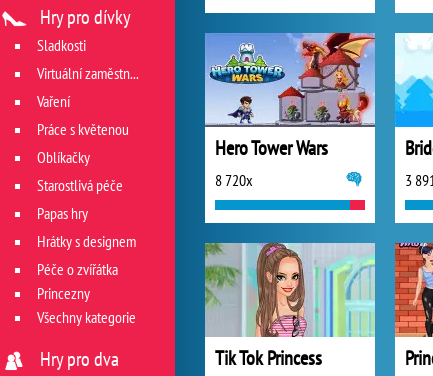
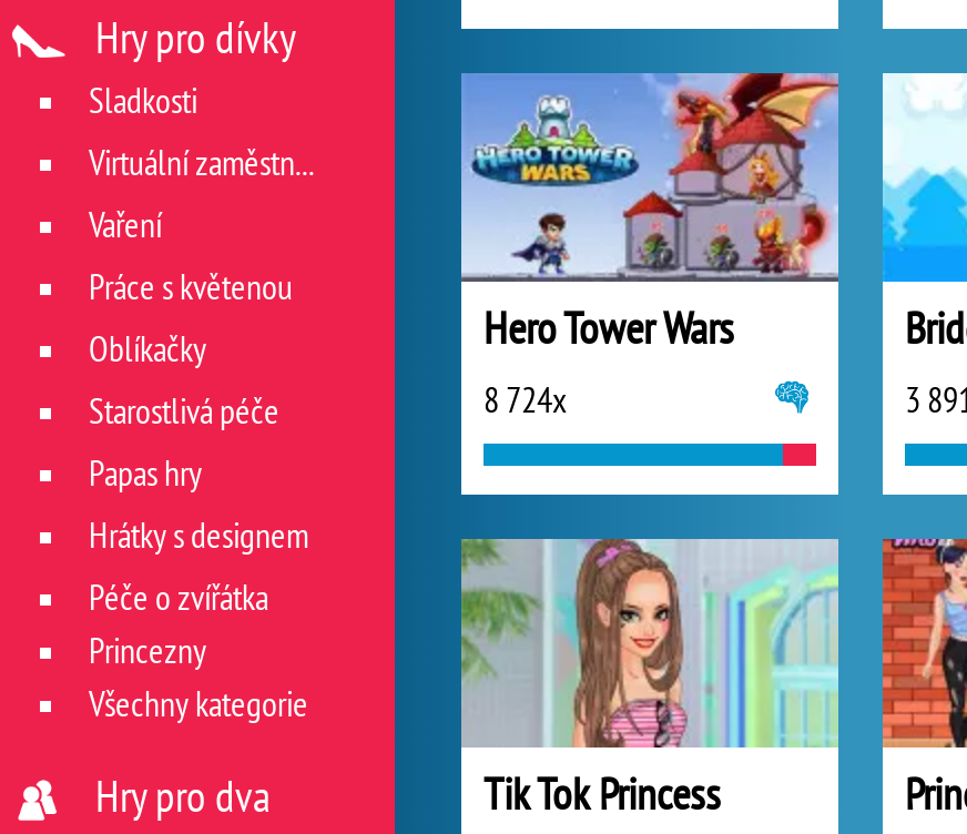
- 8 720x
+ 8 724x
